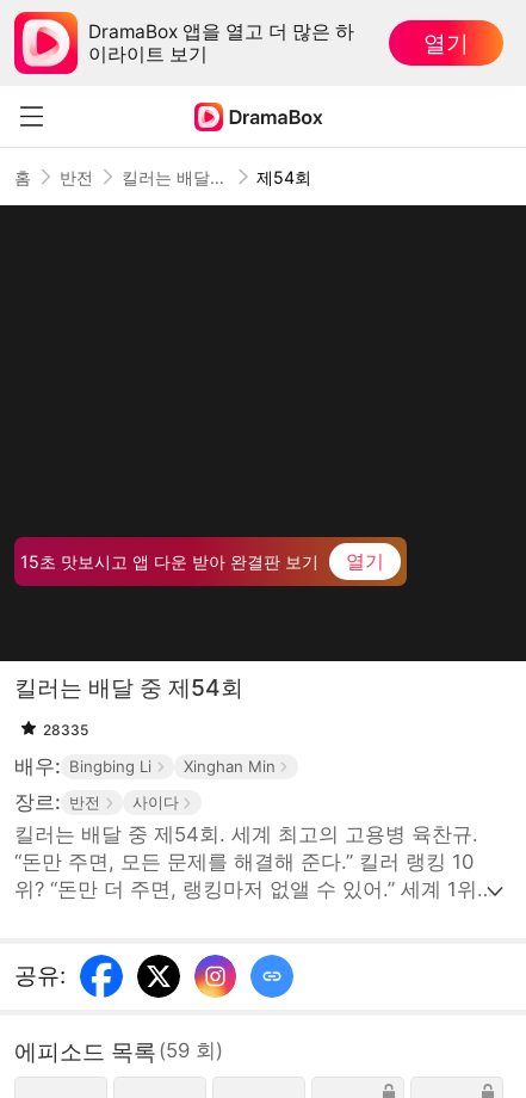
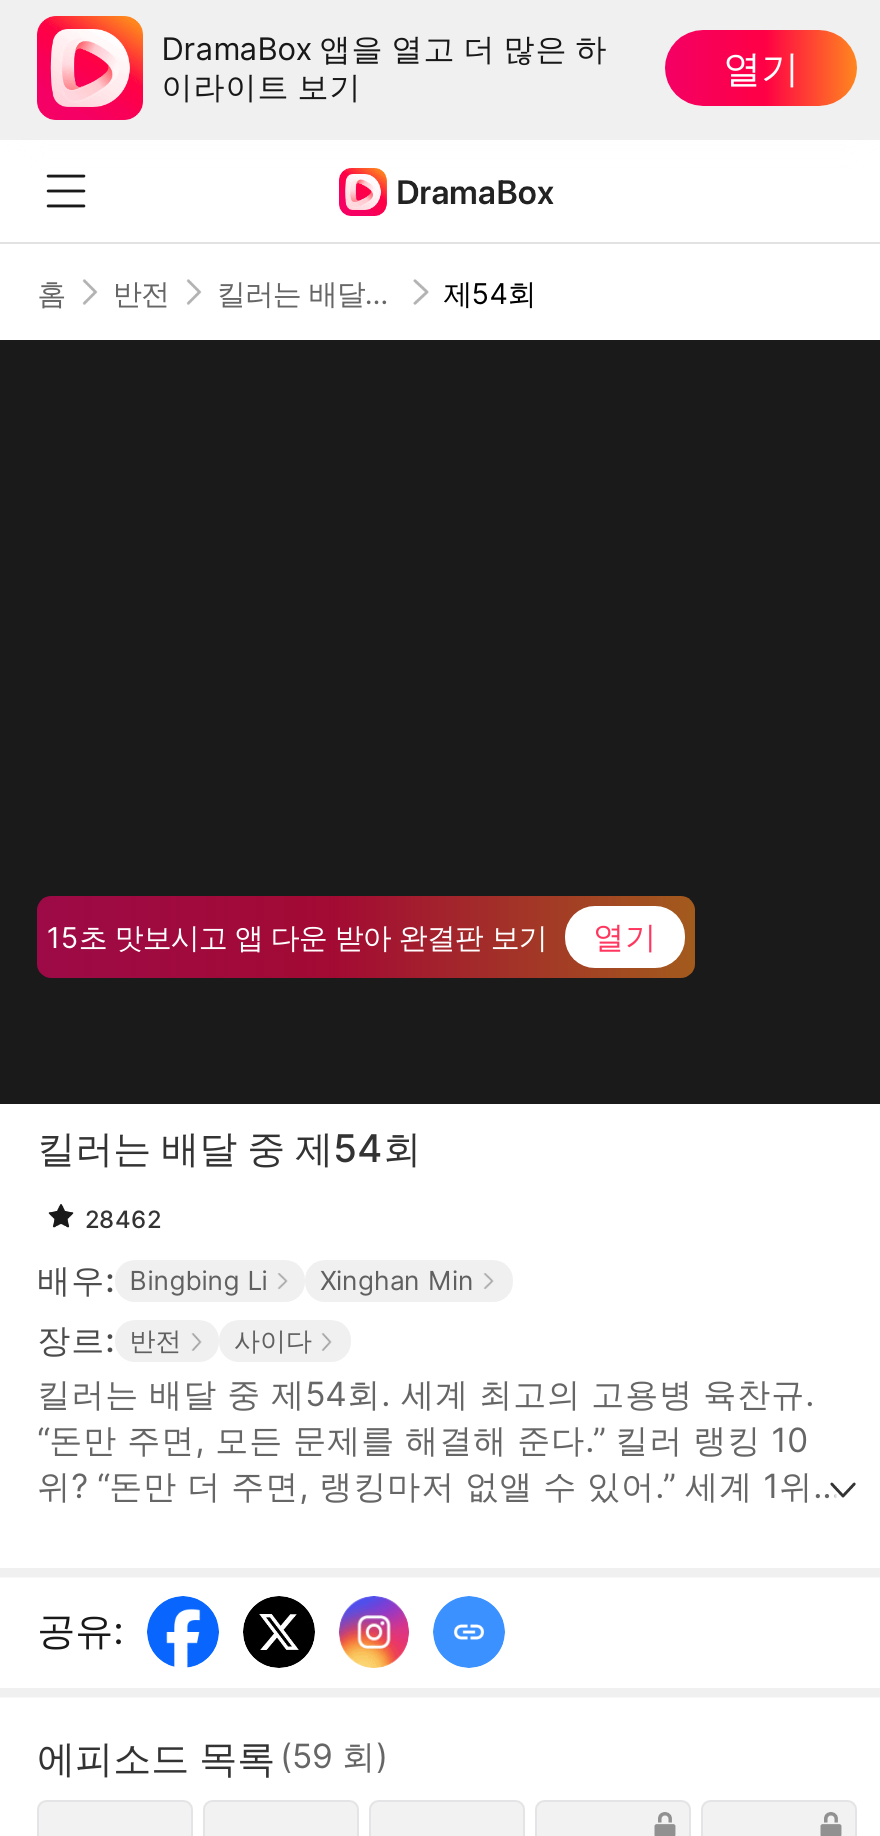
- 28335
+ 28462
